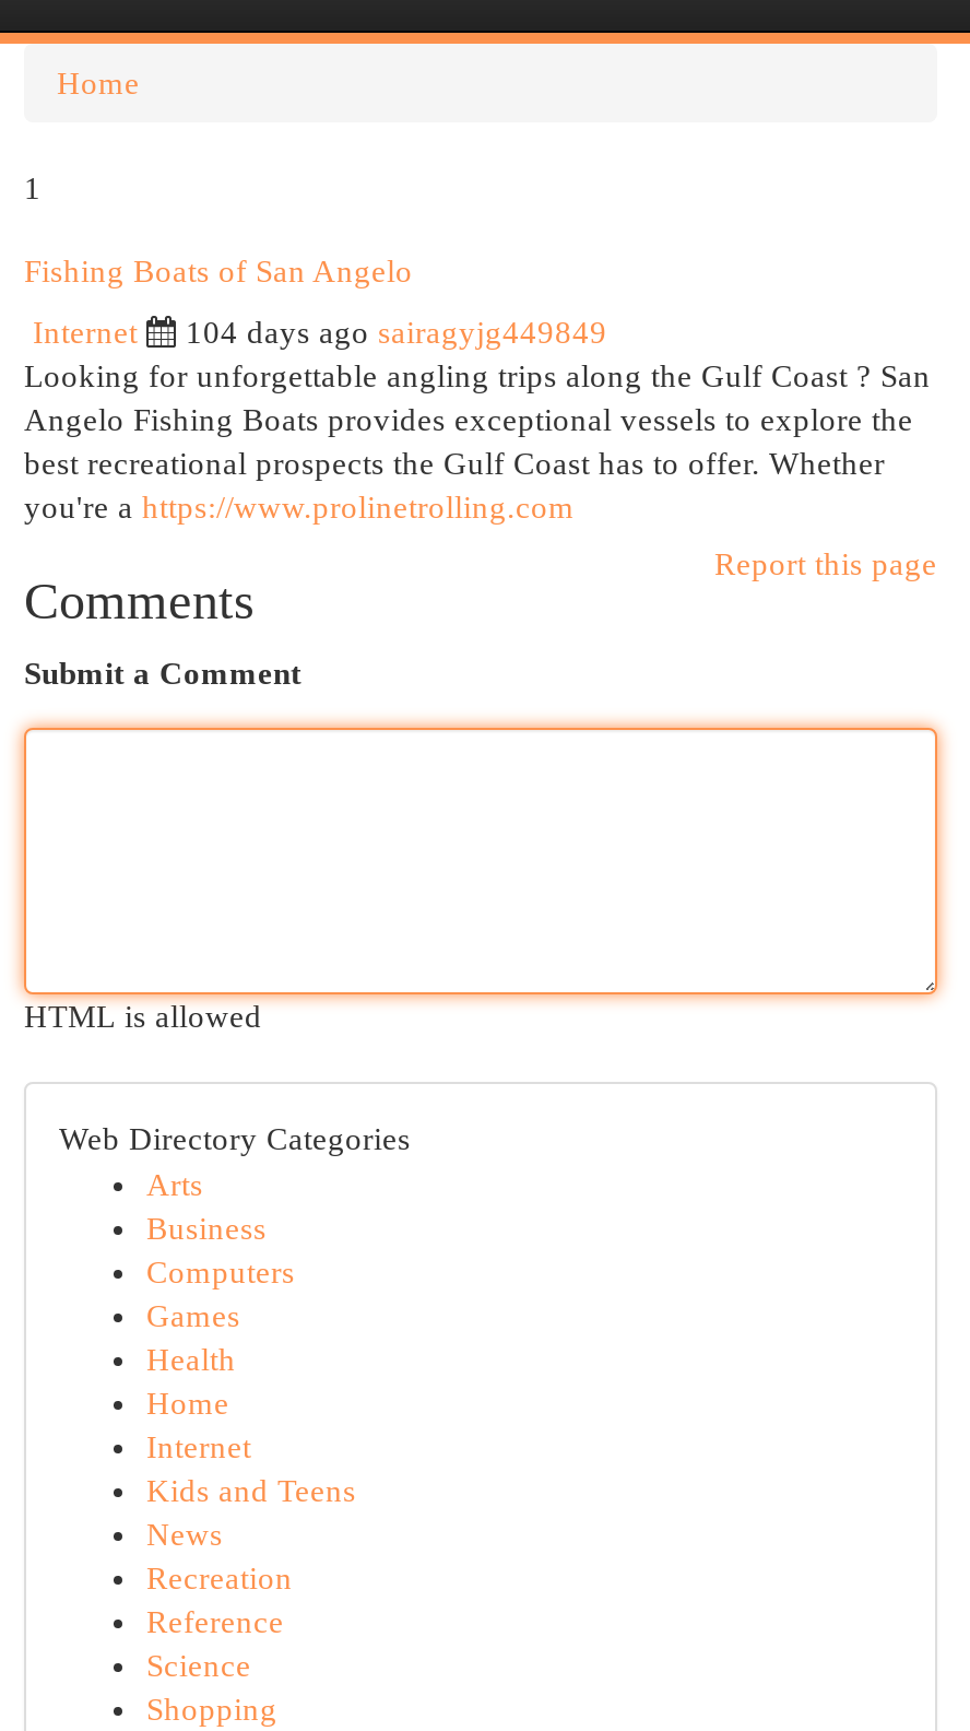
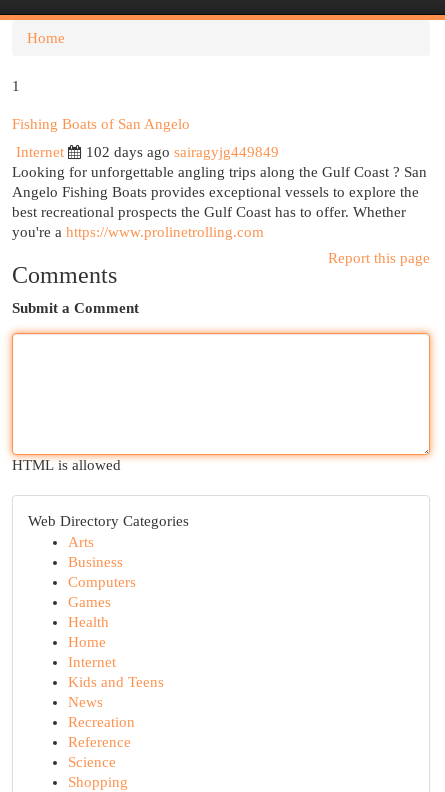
- 104 days ago sairagyjg449849
+ 102 days ago sairagyjg449849
